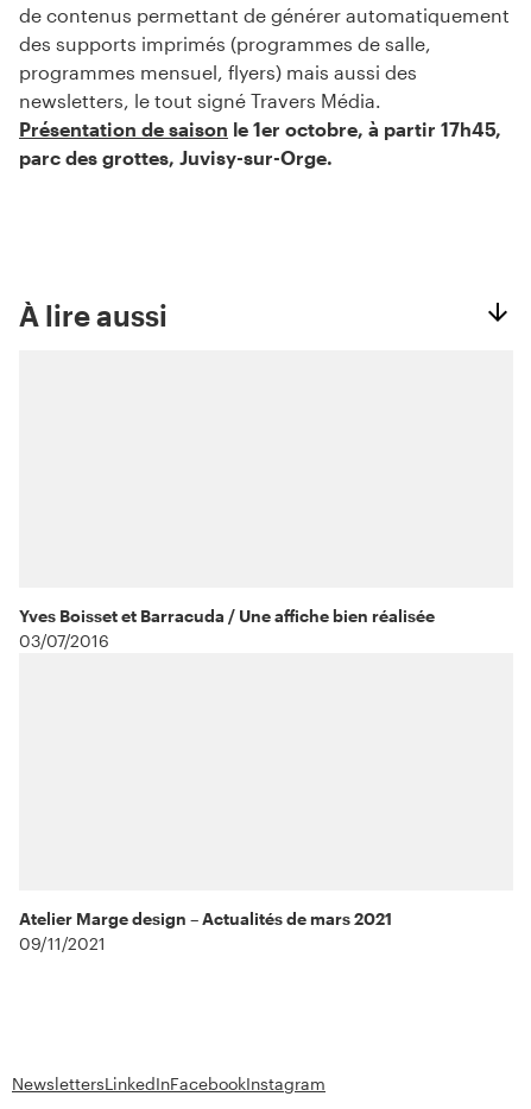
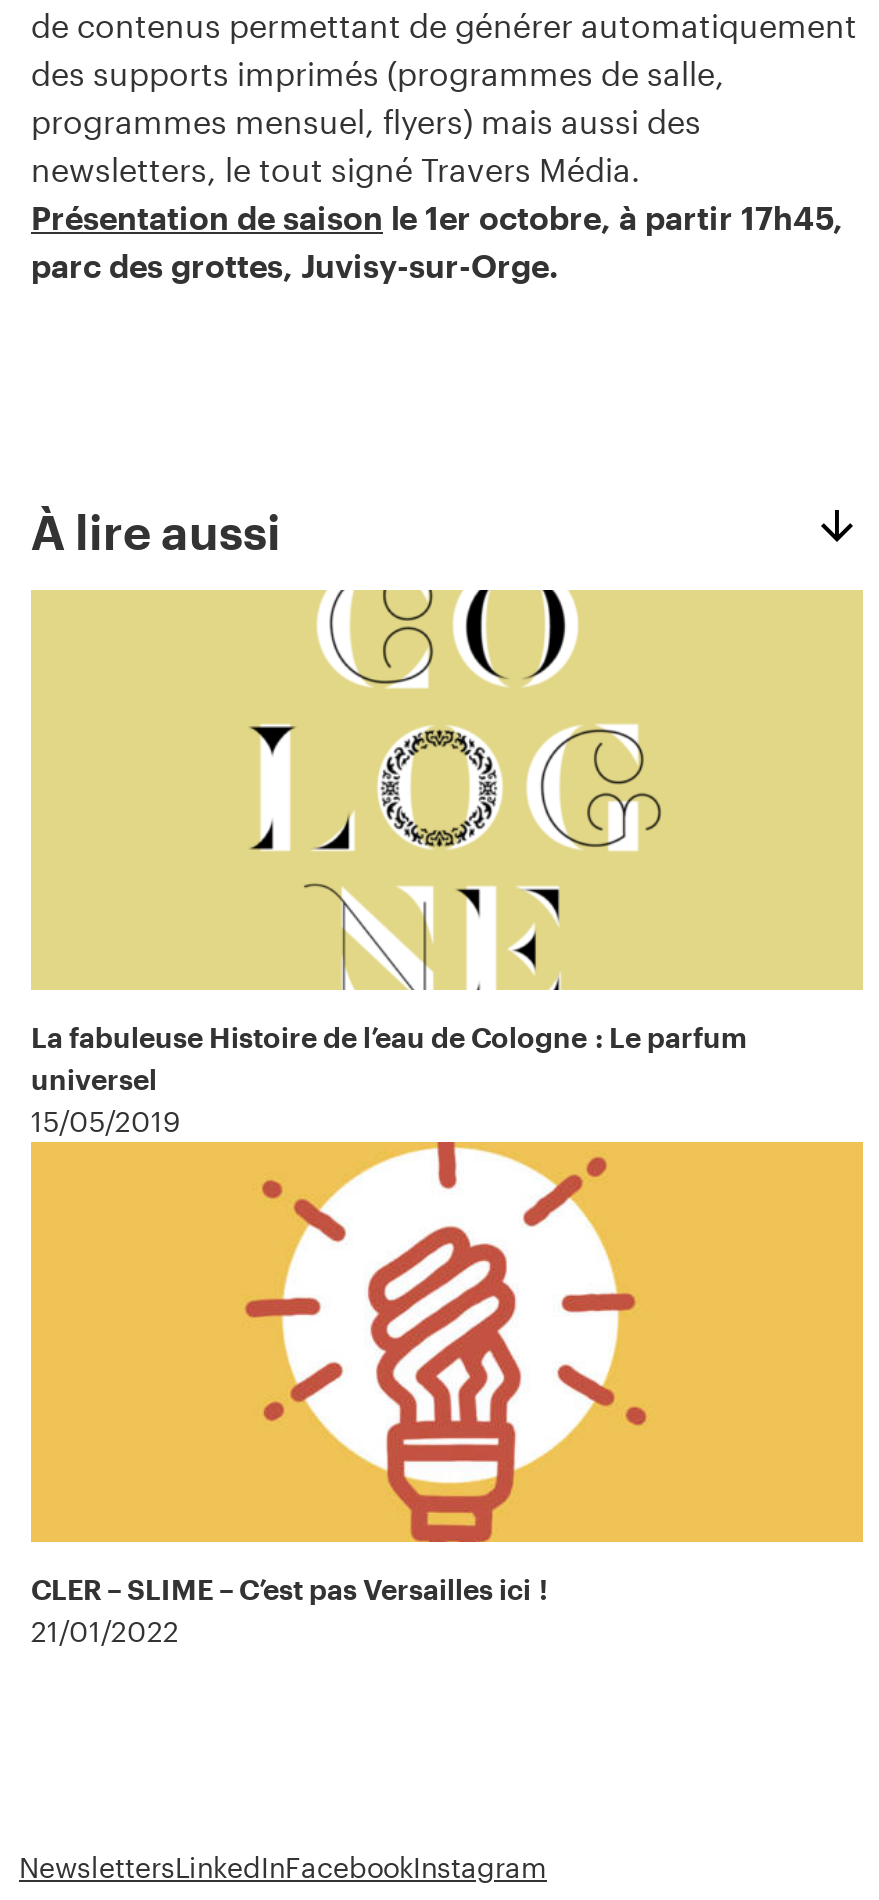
+ [image]

+ [image]

- Yves Boisset et Barracuda / Une affiche bien réalisée
- 03/07/2016
+ La fabuleuse Histoire de l’eau de Cologne : Le parfum
+ universel
+ 15/05/2019

- Atelier Marge design – Actualités de mars 2021
- 09/11/2021
+ CLER – SLIME – C’est pas Versailles ici !
+ 21/01/2022
